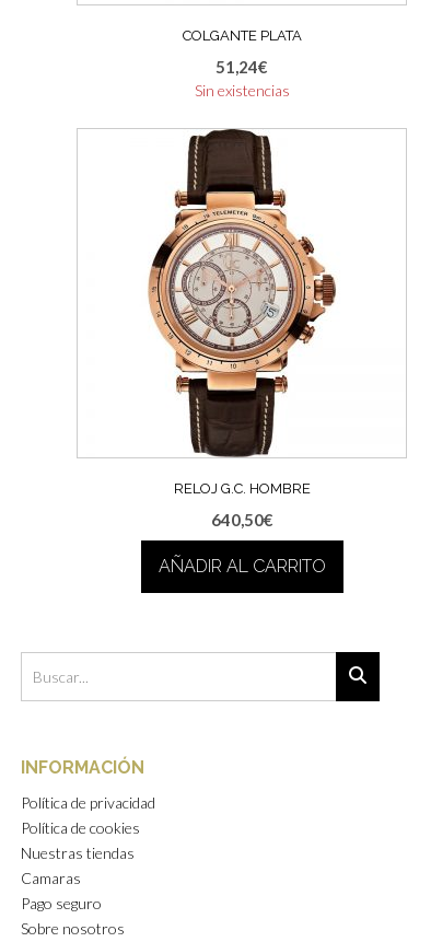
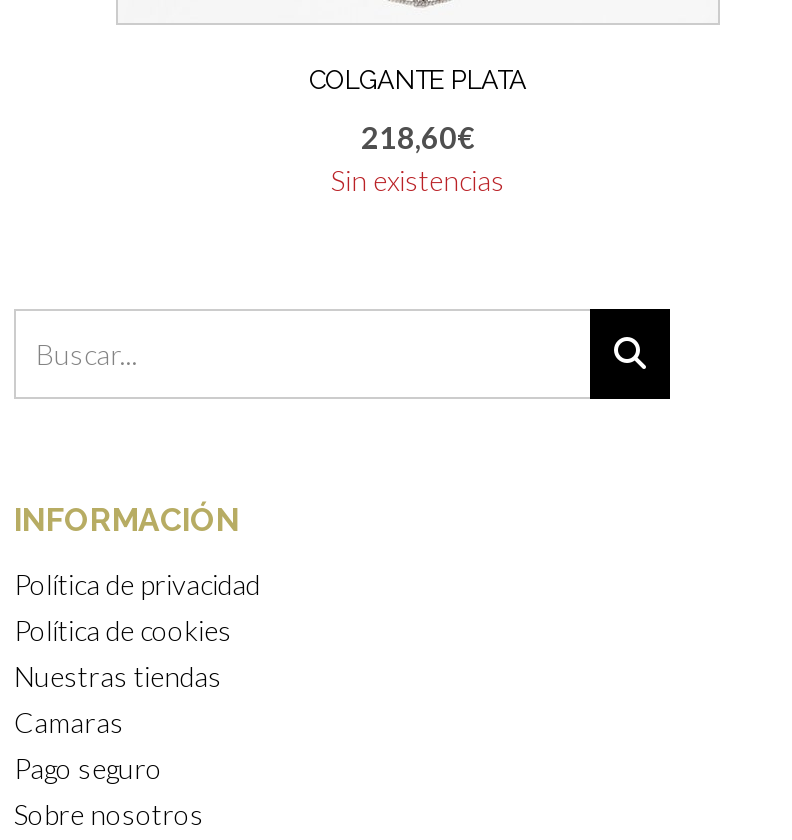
- 51,24€
+ 218,60€

- [image]
- RELOJ G.C. HOMBRE
- 640,50€
- AÑADIR AL CARRITO
